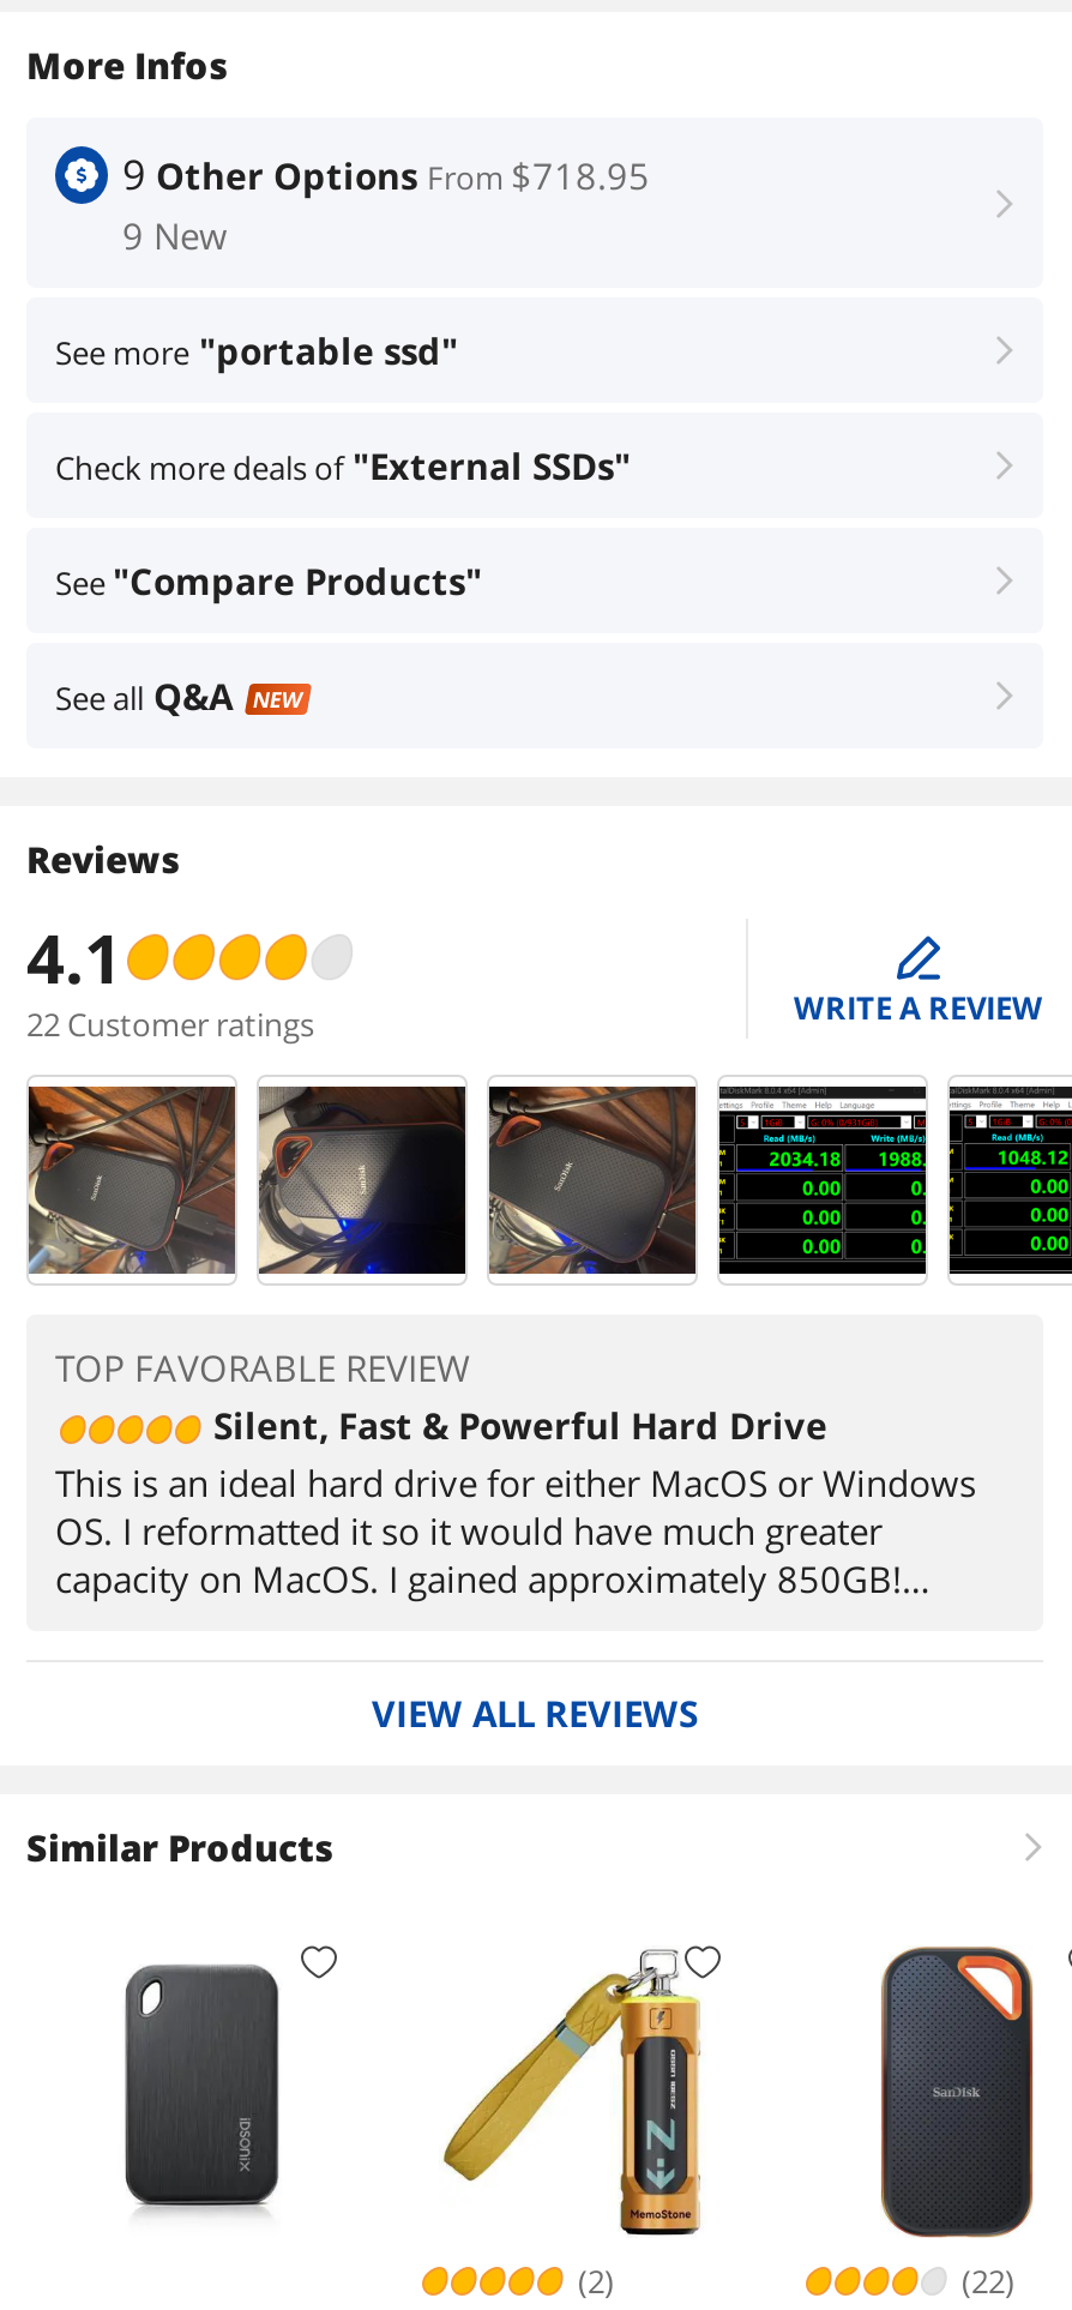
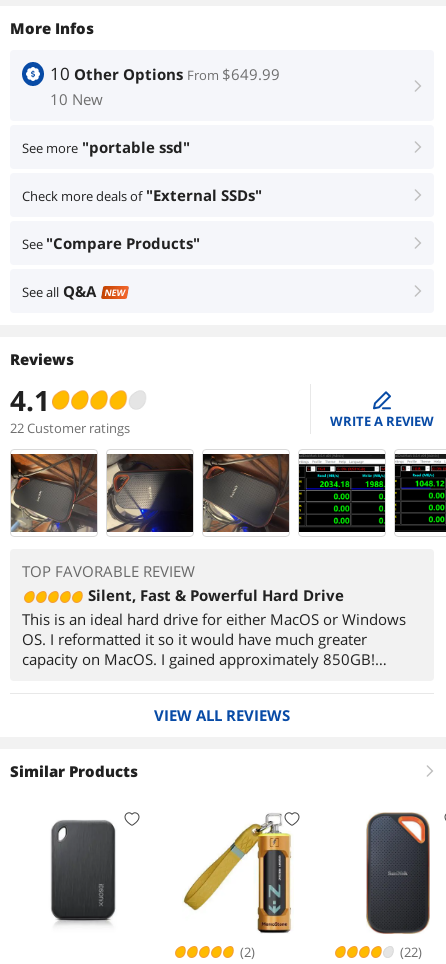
- 9 Other Options From $718.95
+ 10 Other Options From $649.99

- 9 New
+ 10 New
